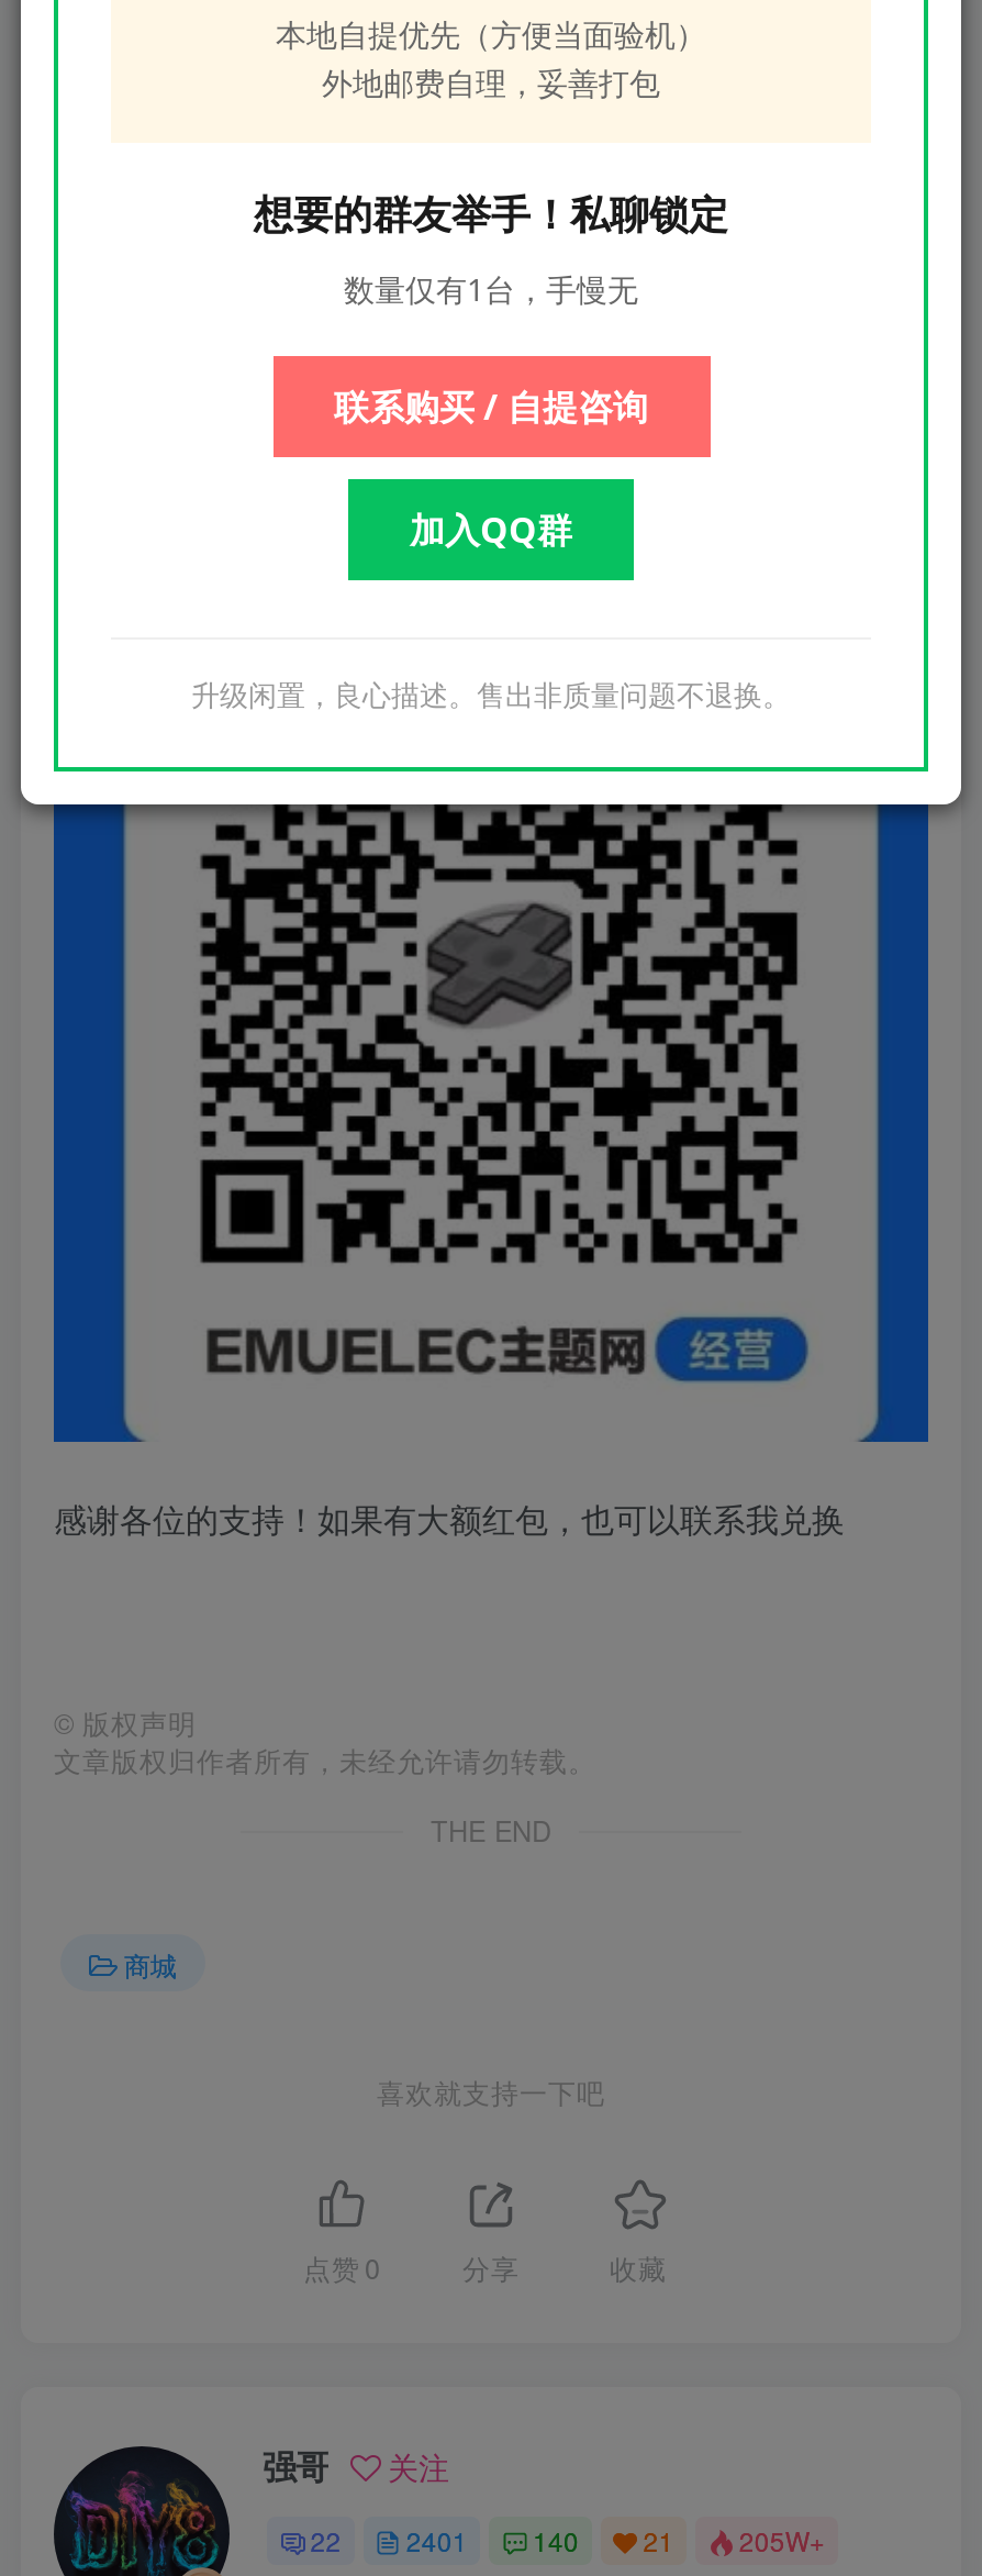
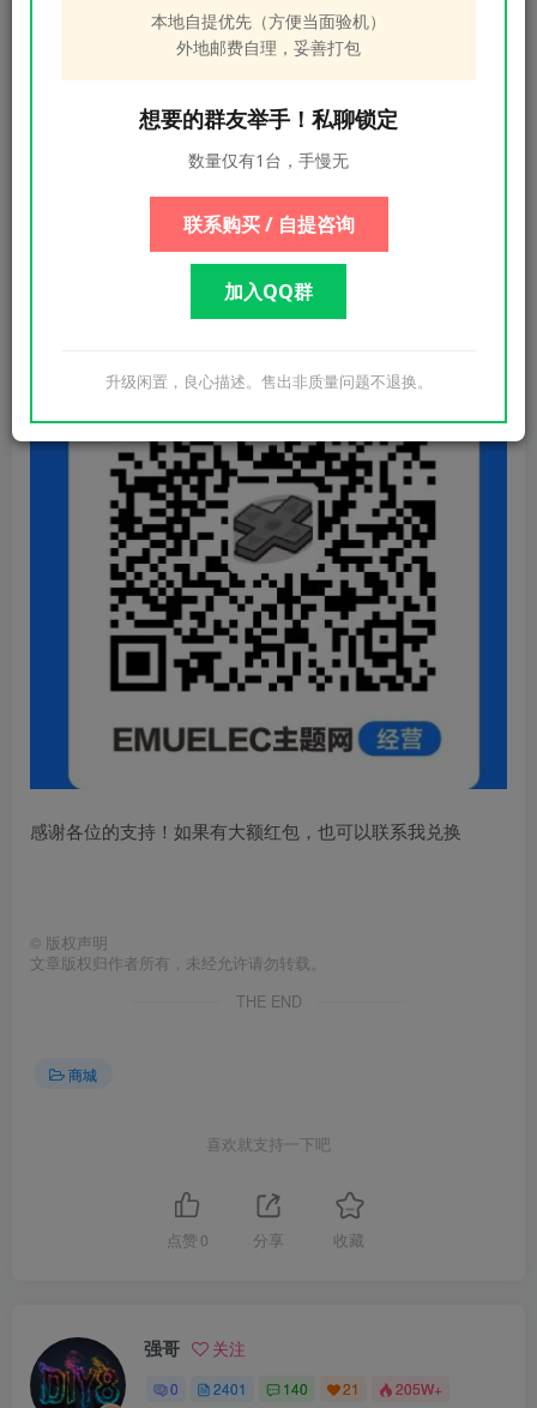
- 22 2401 140 21 205W+
+ 0 2401 140 21 205W+
